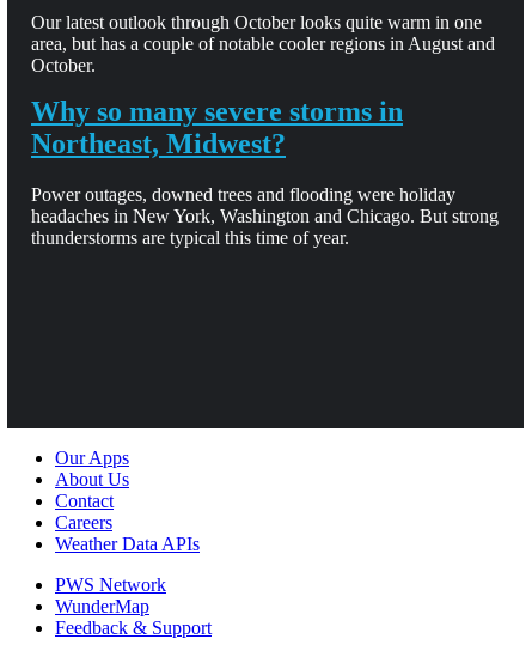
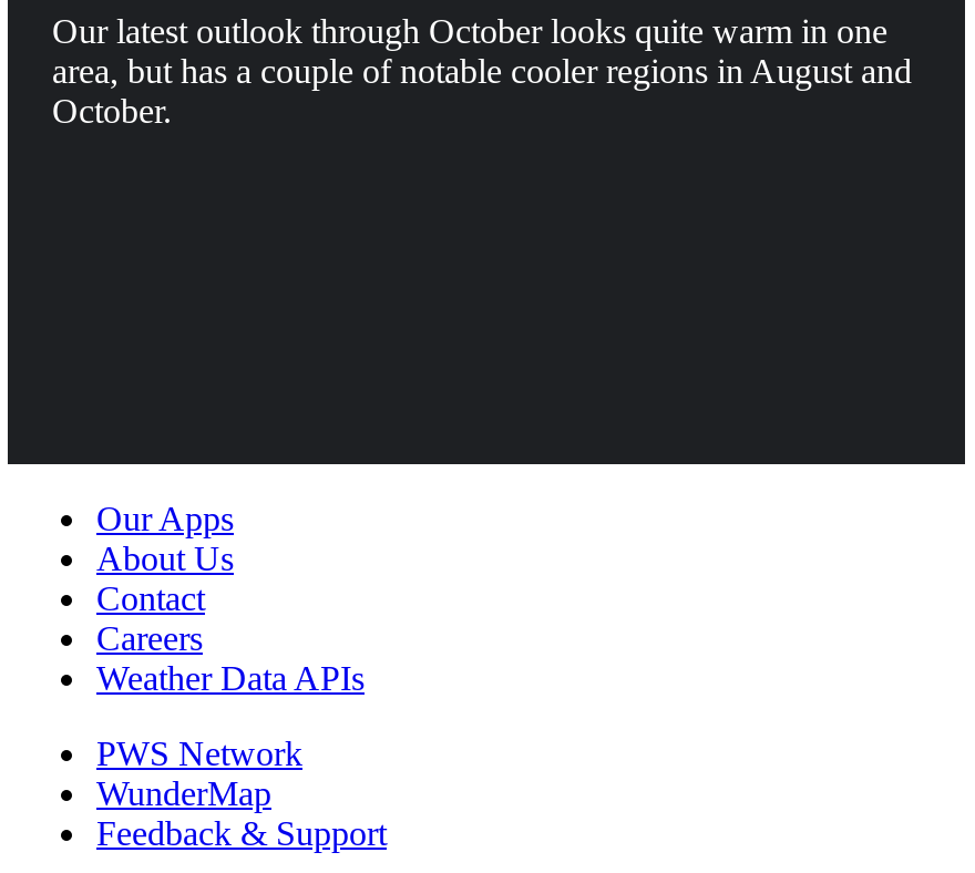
- Why so many severe storms in
- Northeast, Midwest?
- Power outages, downed trees and flooding were holiday
- headaches in New York, Washington and Chicago. But strong
- thunderstorms are typical this time of year.
